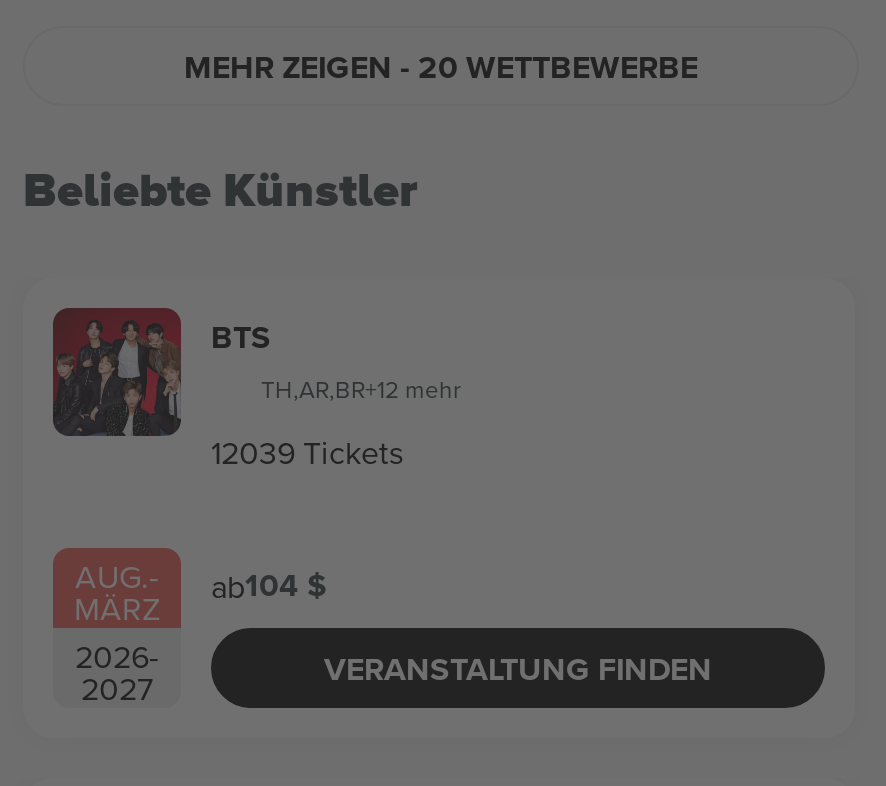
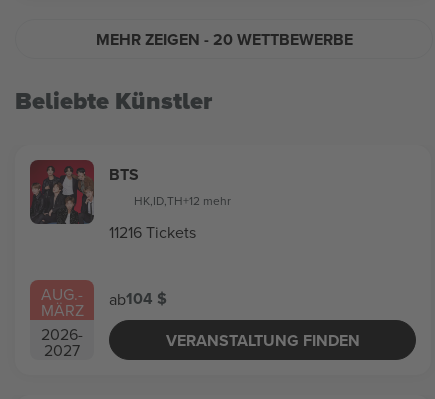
- TH,AR,BR+12 mehr
+ HK,ID,TH+12 mehr

- 12039 Tickets
+ 11216 Tickets
